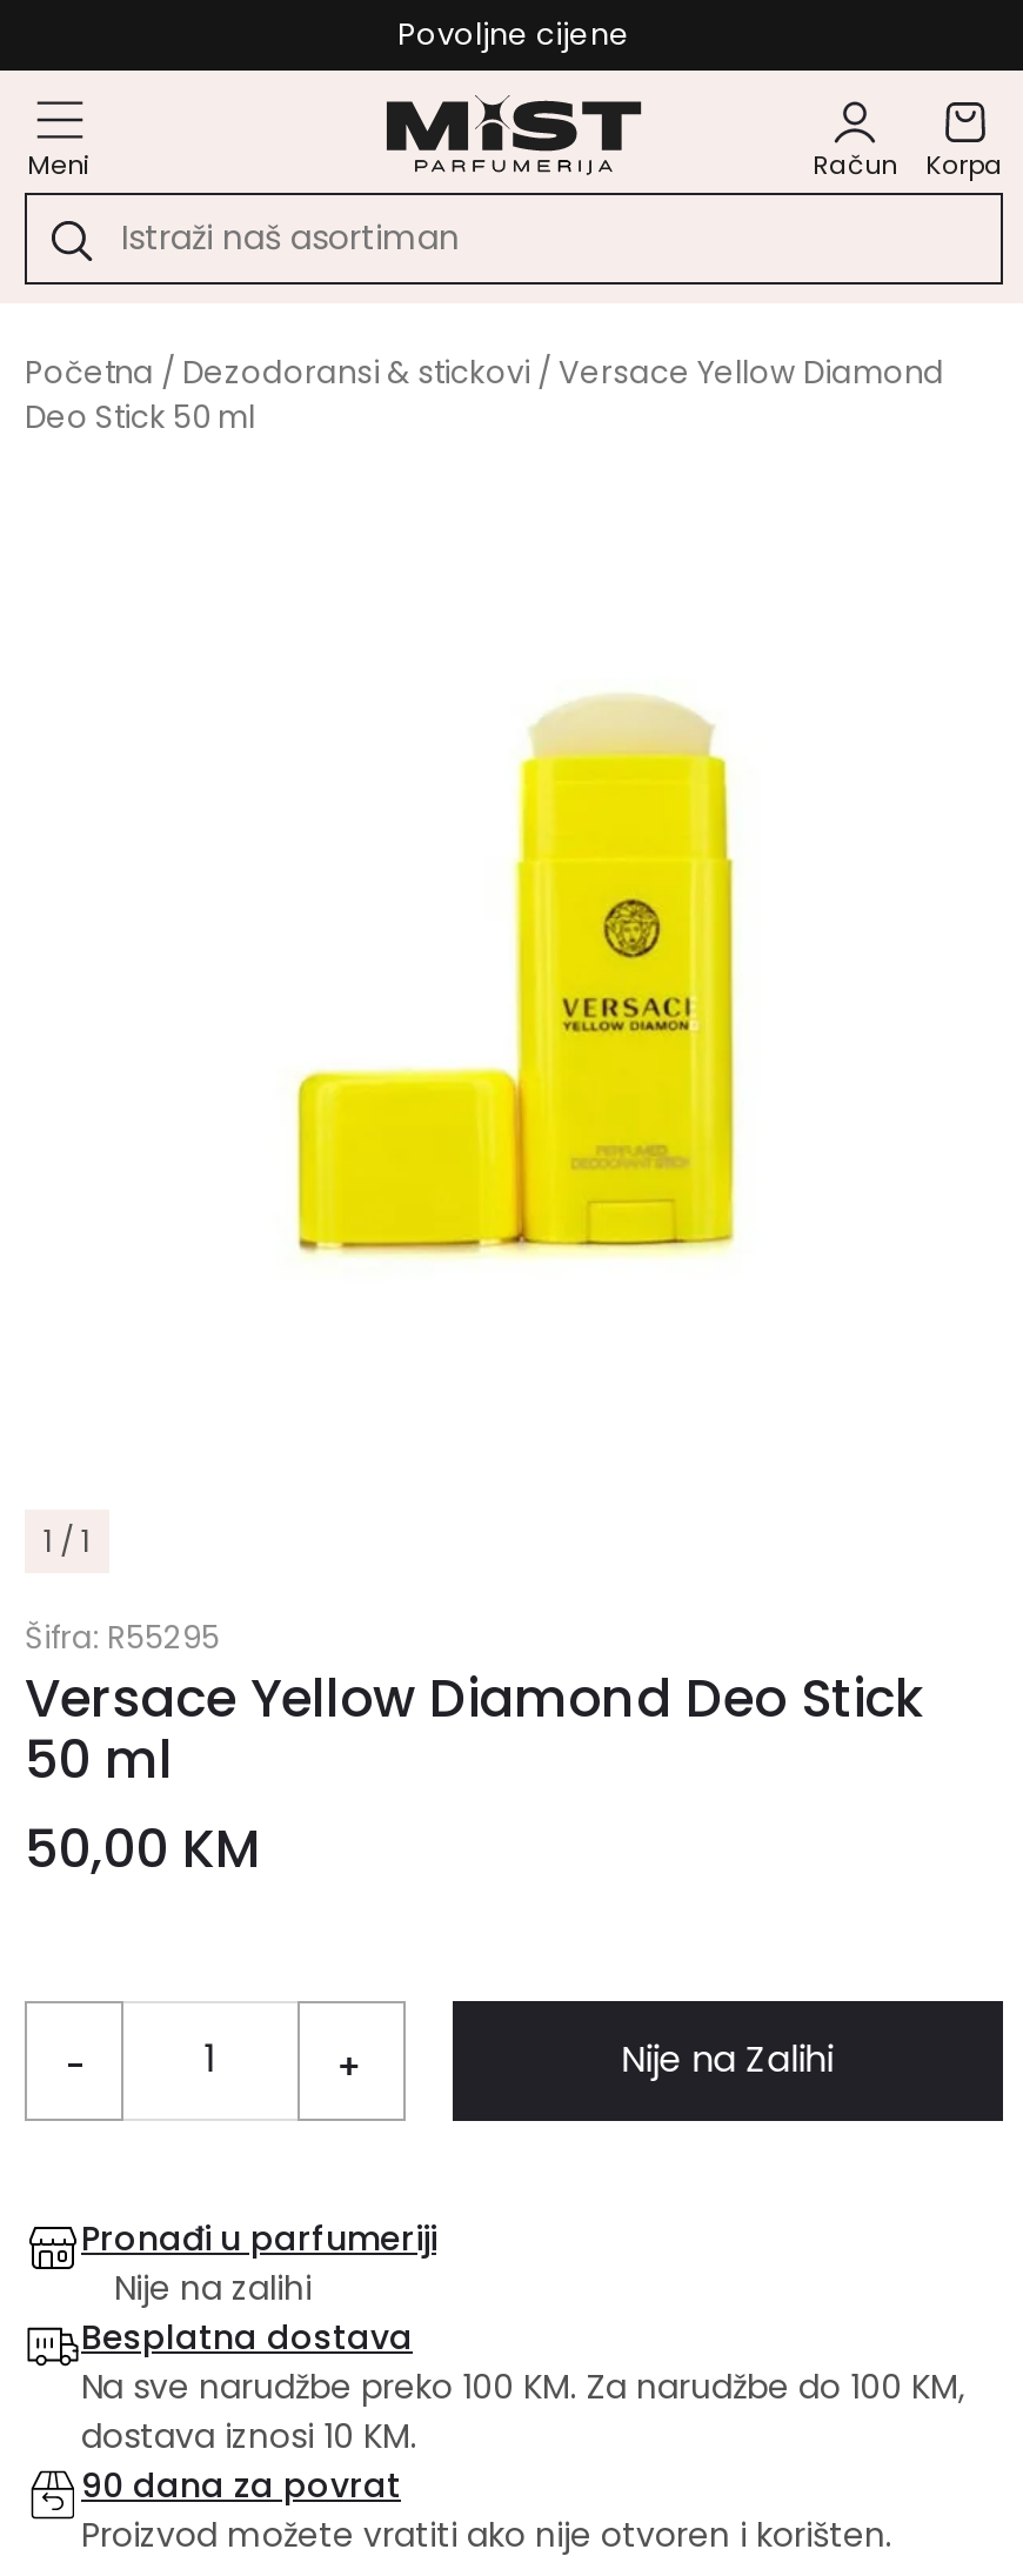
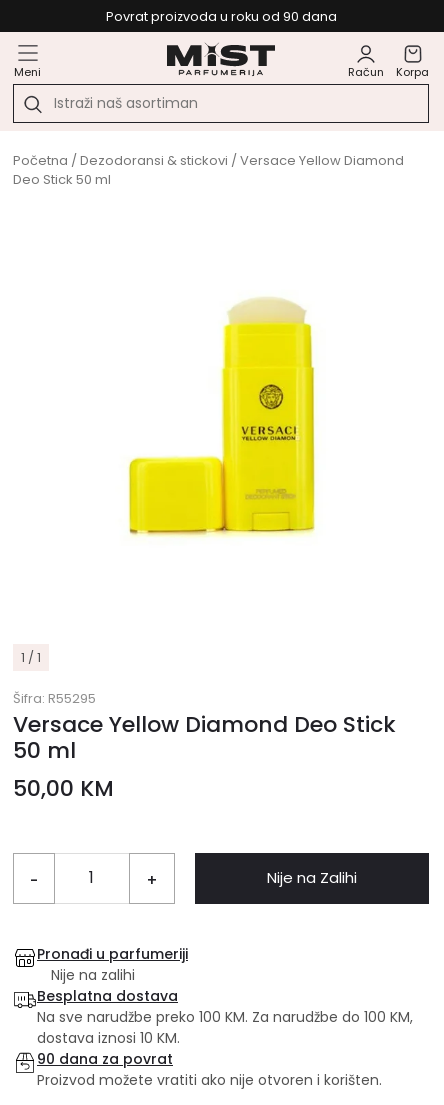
- Povoljne cijene
+ Povrat proizvoda u roku od 90 dana
